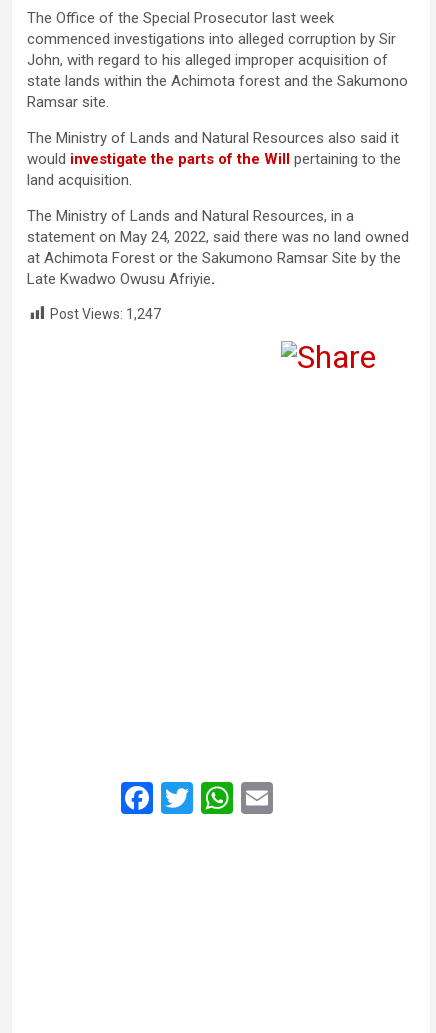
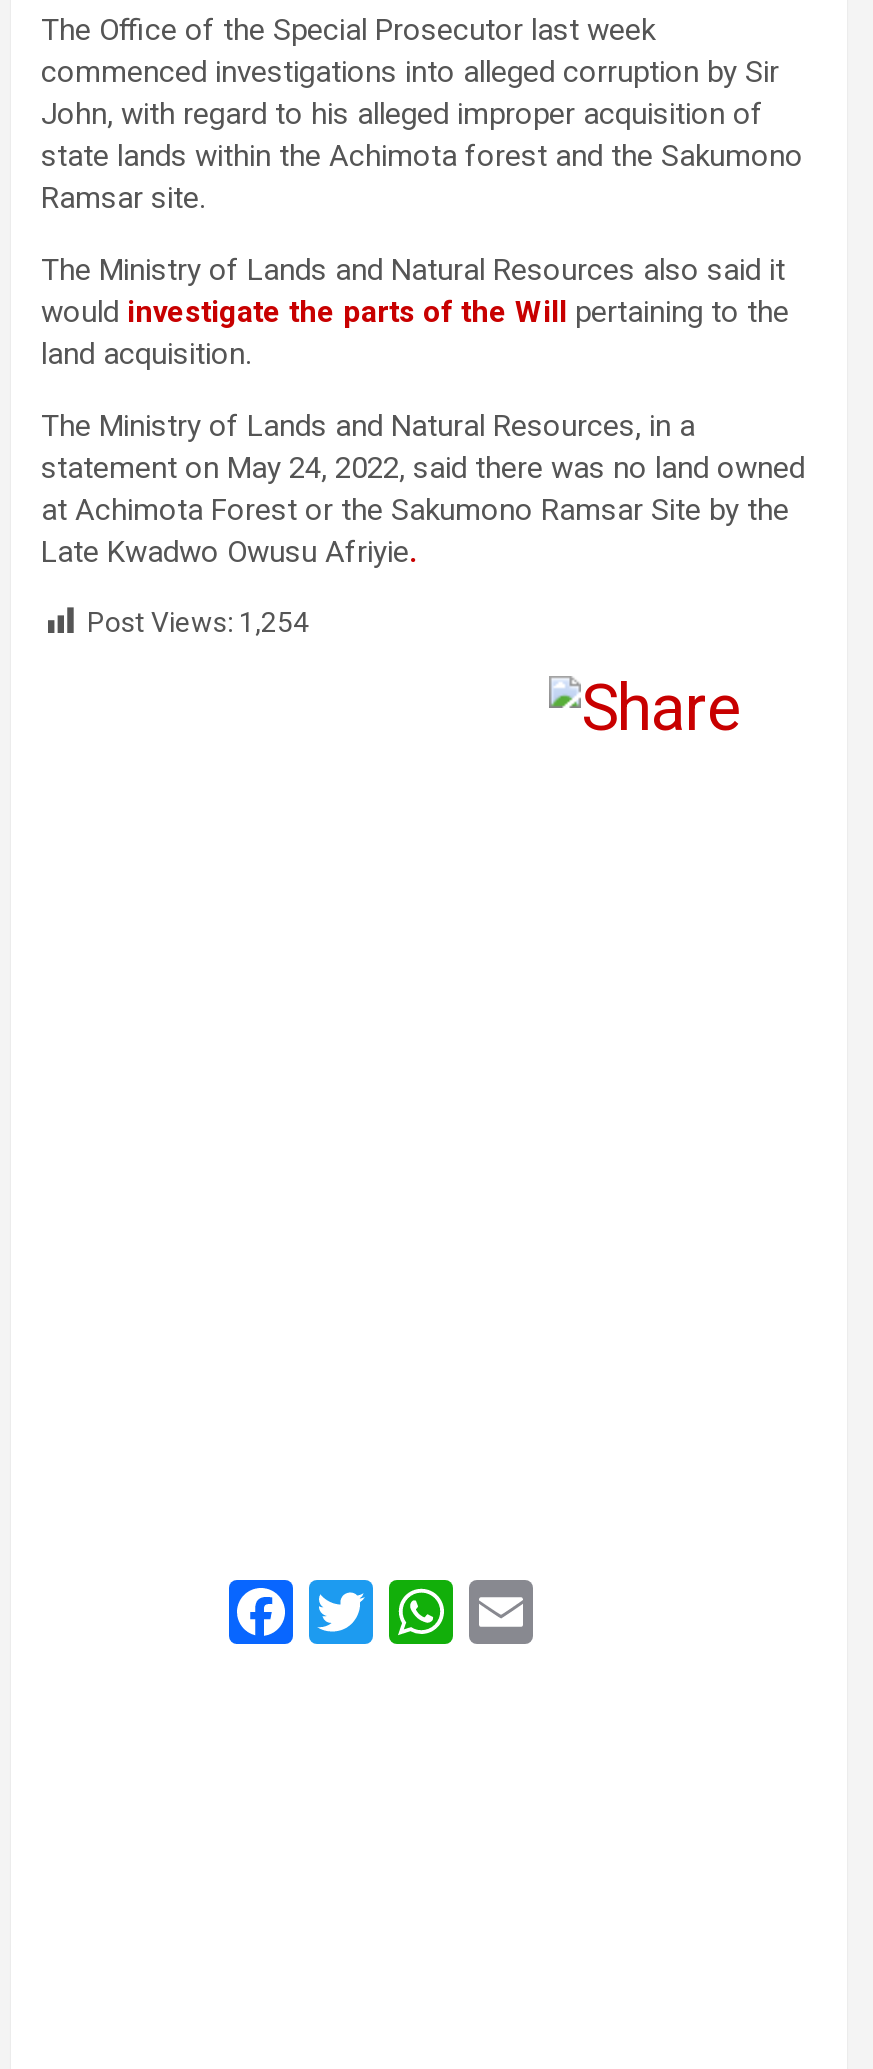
- Post Views: 1,247
+ Post Views: 1,254
